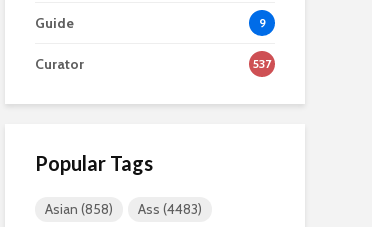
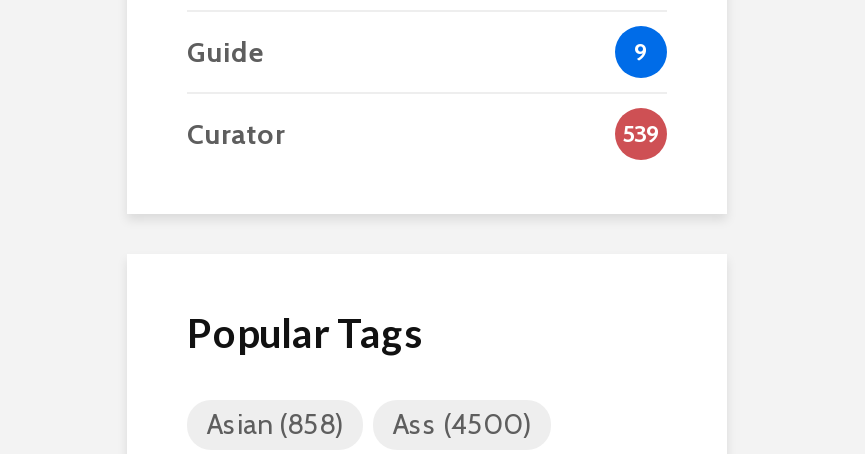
- 537
+ 539

- Asian (858) Ass (4483)
+ Asian (858) Ass (4500)
